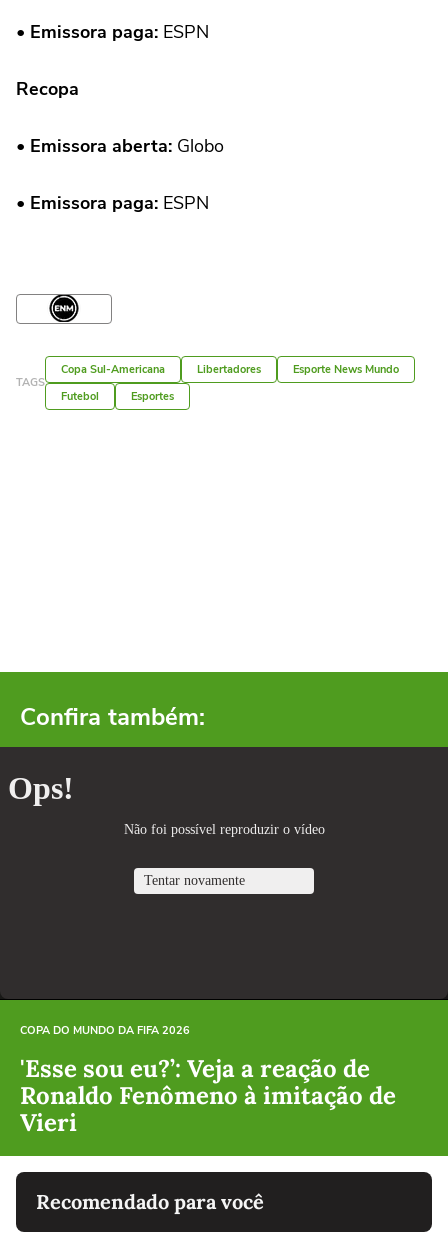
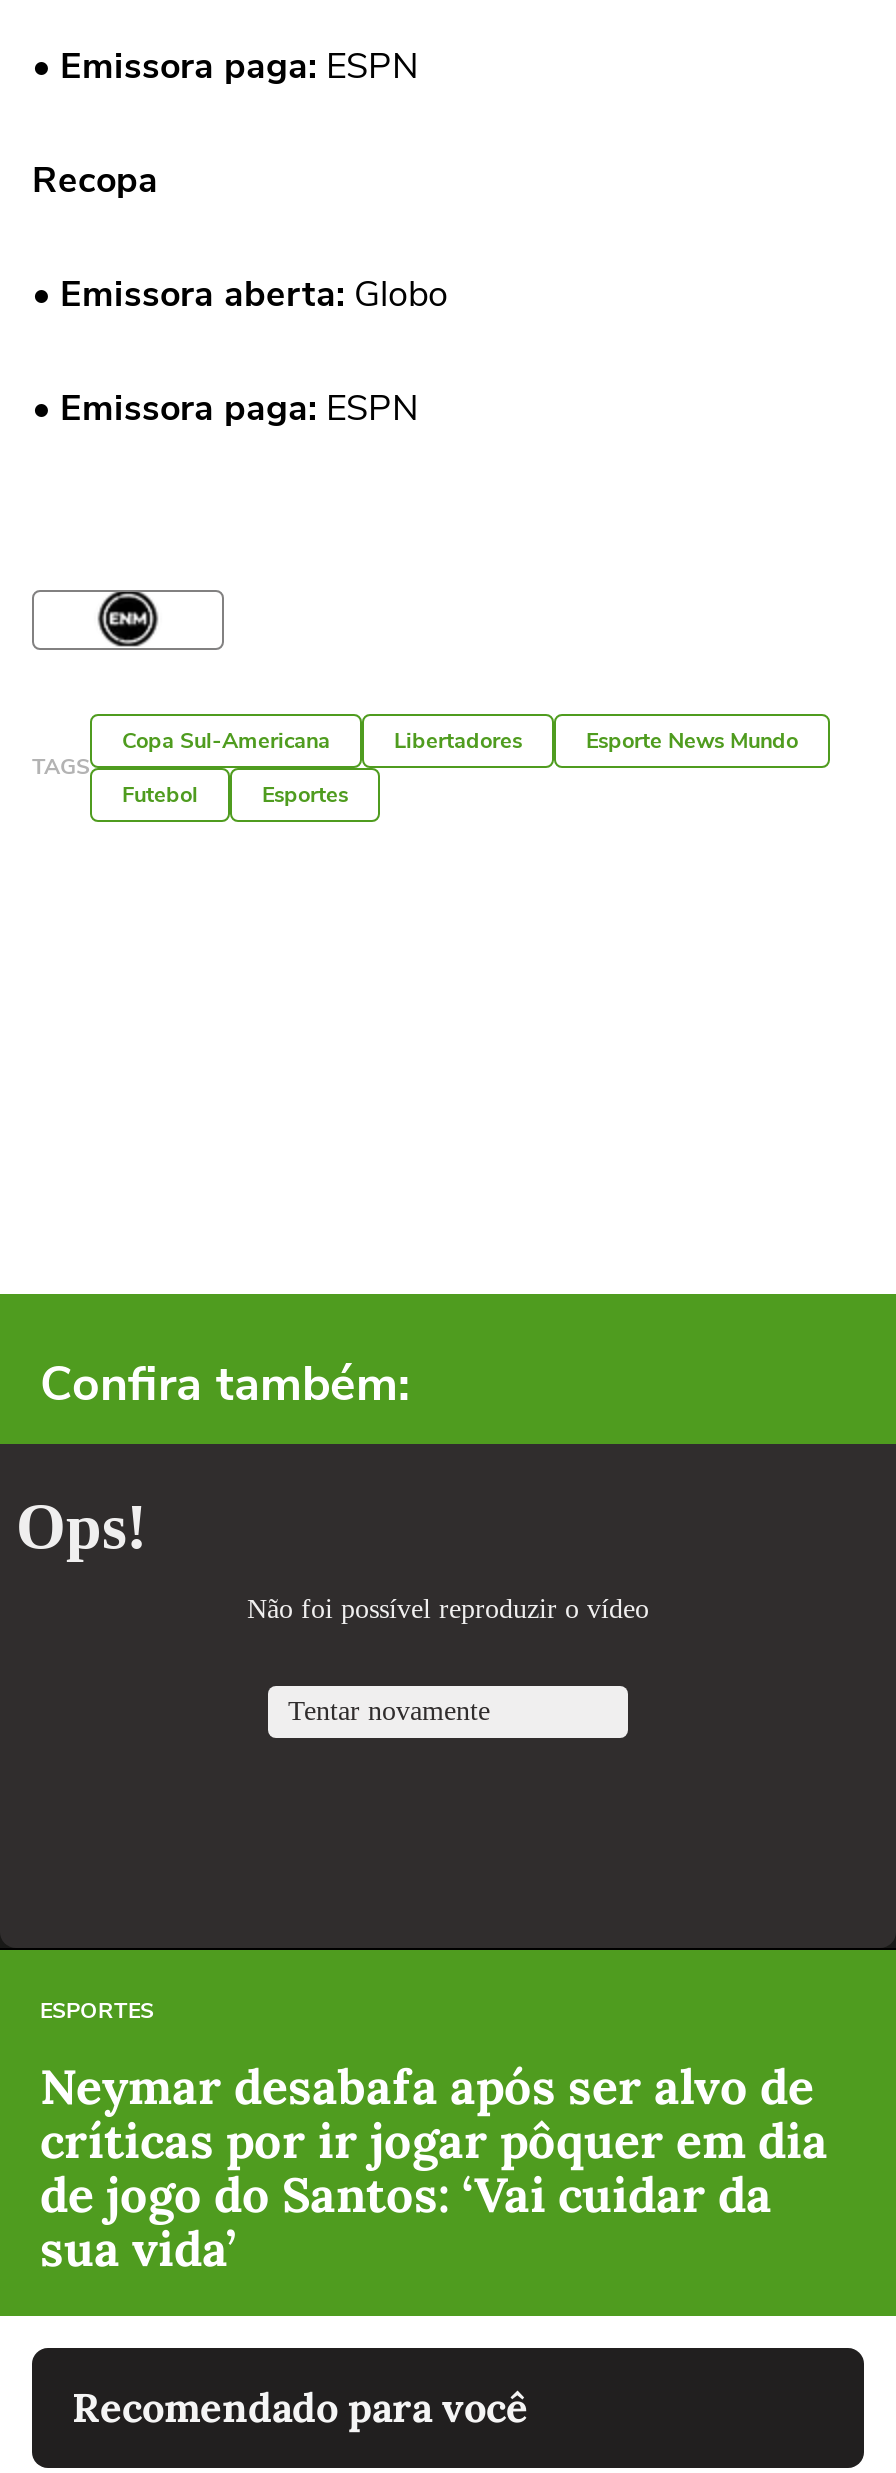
moved up: Confira também:

- COPA DO MUNDO DA FIFA 2026
+ ESPORTES

- 'Esse sou eu?’: Veja a reação de
- Ronaldo Fenômeno à imitação de
- Vieri
+ Neymar desabafa após ser alvo de
+ críticas por ir jogar pôquer em dia
+ de jogo do Santos: ‘Vai cuidar da
+ sua vida’
